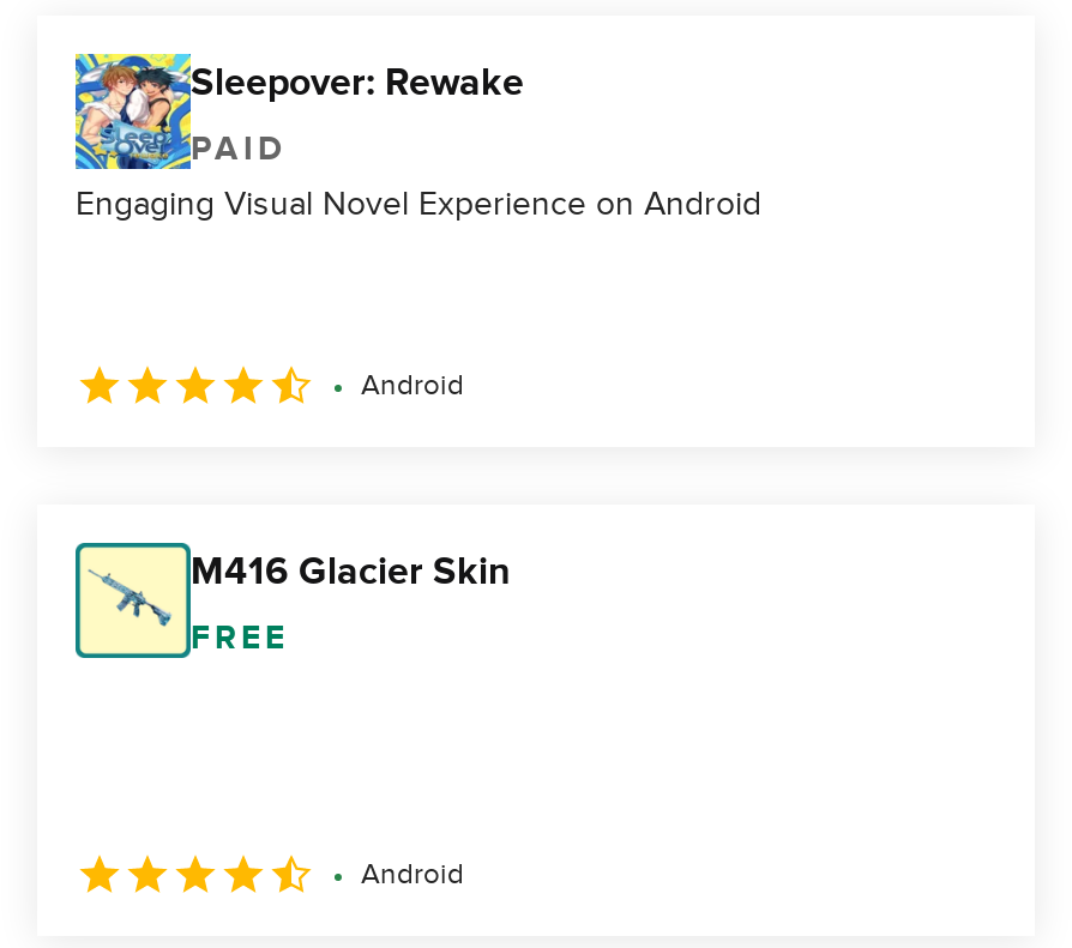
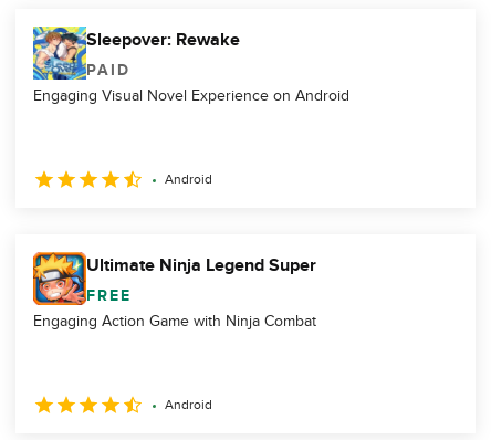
- [image]
- M416 Glacier Skin
+ [image]
+ Ultimate Ninja Legend Super

+ Engaging Action Game with Ninja Combat
